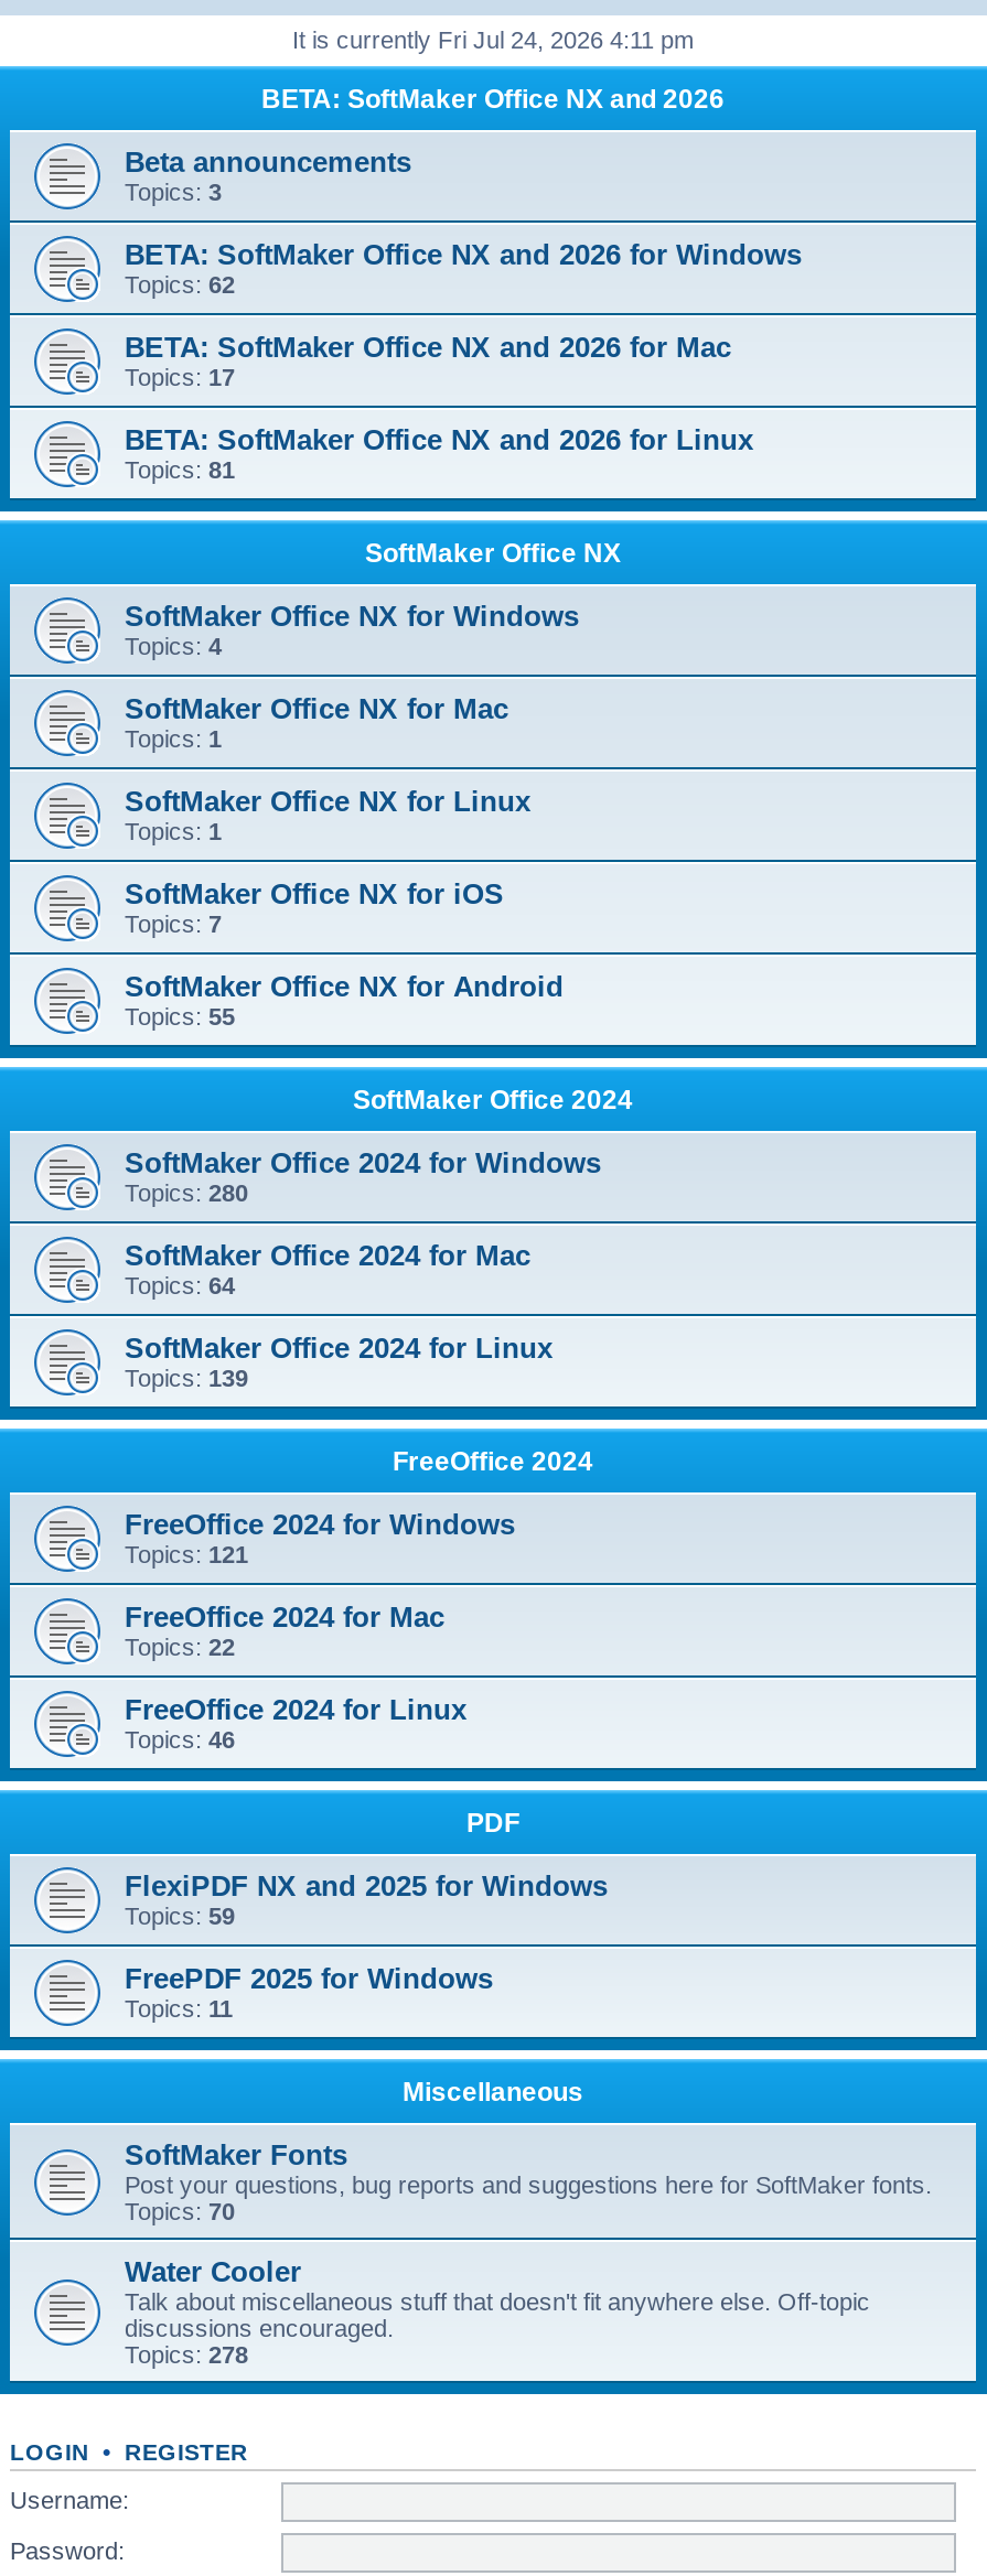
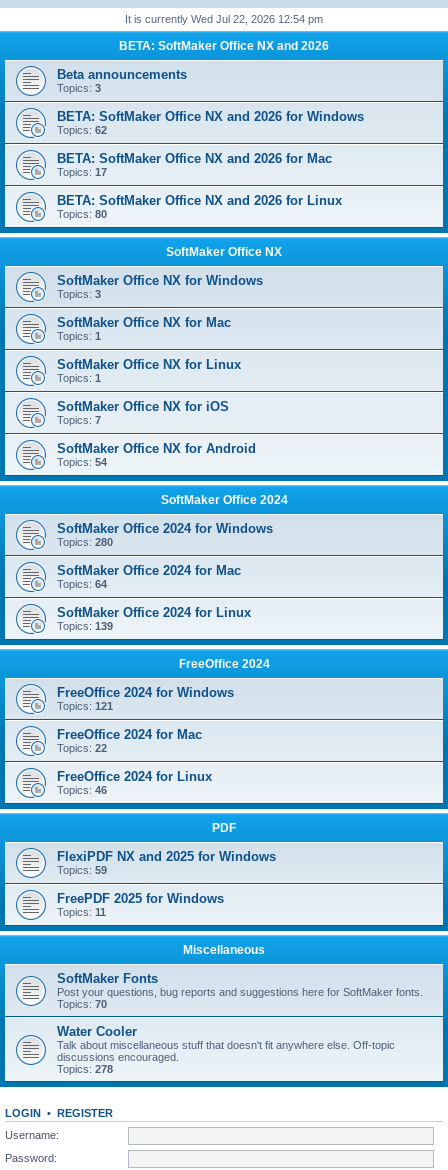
- It is currently Fri Jul 24, 2026 4:11 pm
+ It is currently Wed Jul 22, 2026 12:54 pm

- Topics: 81
+ Topics: 80

- Topics: 4
+ Topics: 3

- Topics: 55
+ Topics: 54
